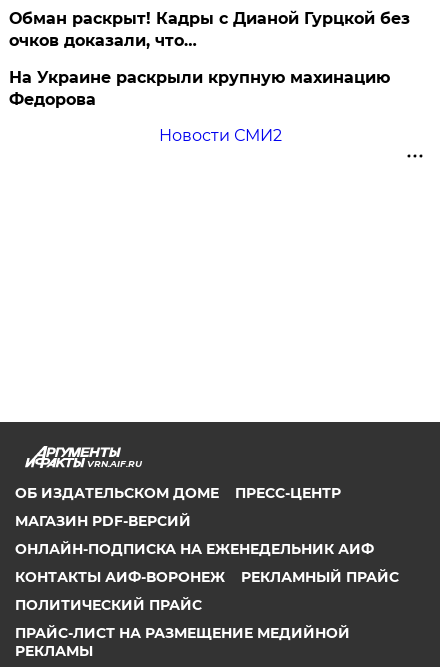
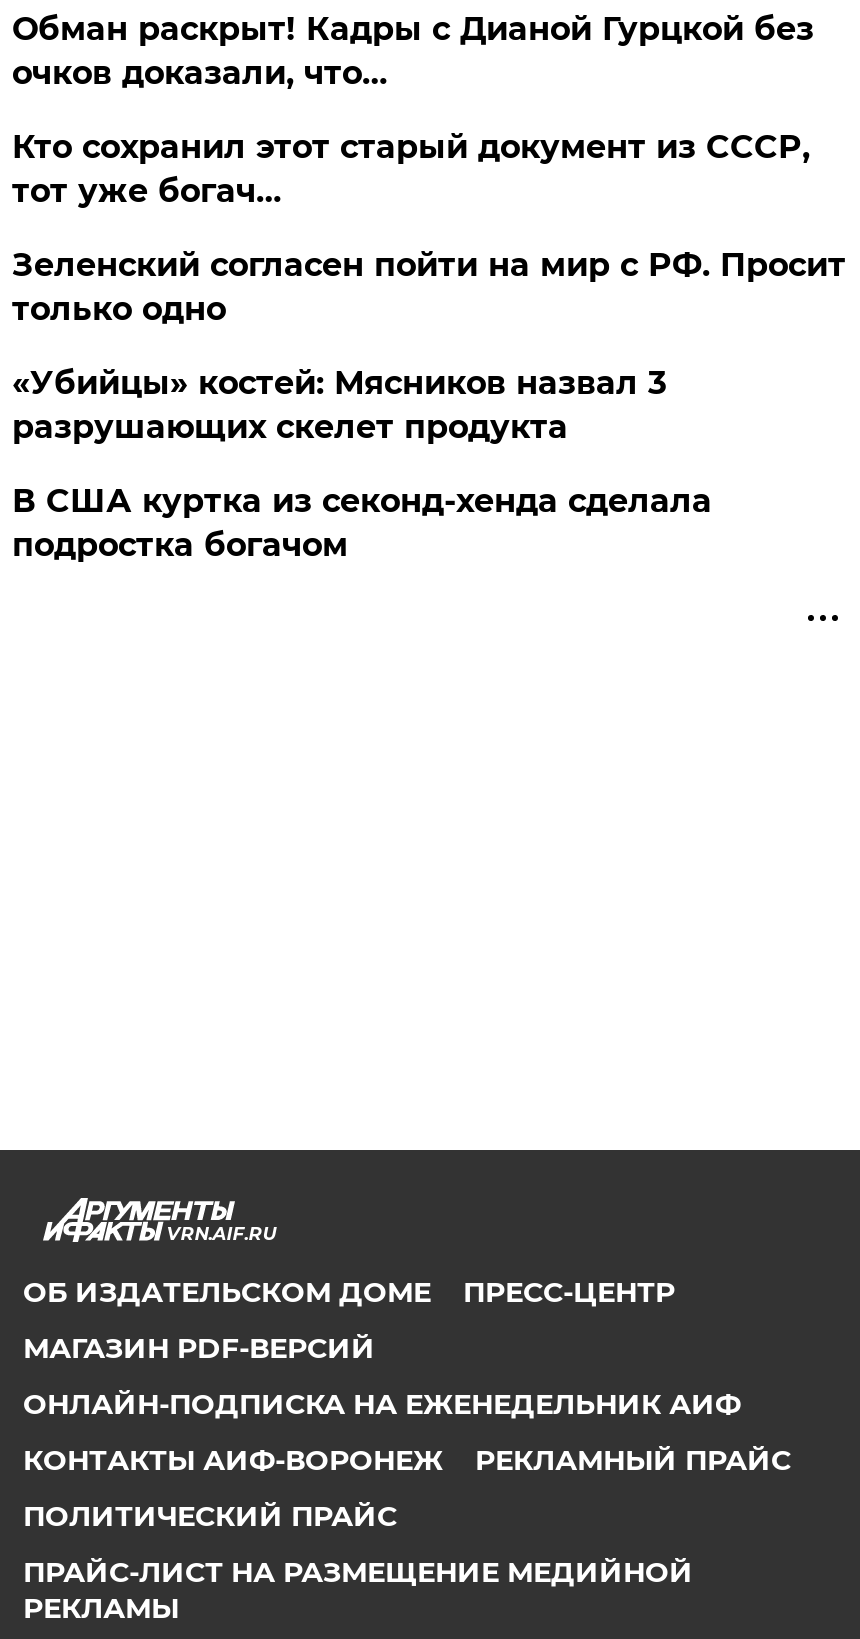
- На Украине раскрыли крупную махинацию
- Федорова
- Новости СМИ2
+ Кто сохранил этот старый документ из СССР,
+ тот уже богач…
+ Зеленский согласен пойти на мир с РФ. Просит
+ только одно
+ «Убийцы» костей: Мясников назвал 3
+ разрушающих скелет продукта
+ В США куртка из секонд-хенда сделала
+ подростка богачом
